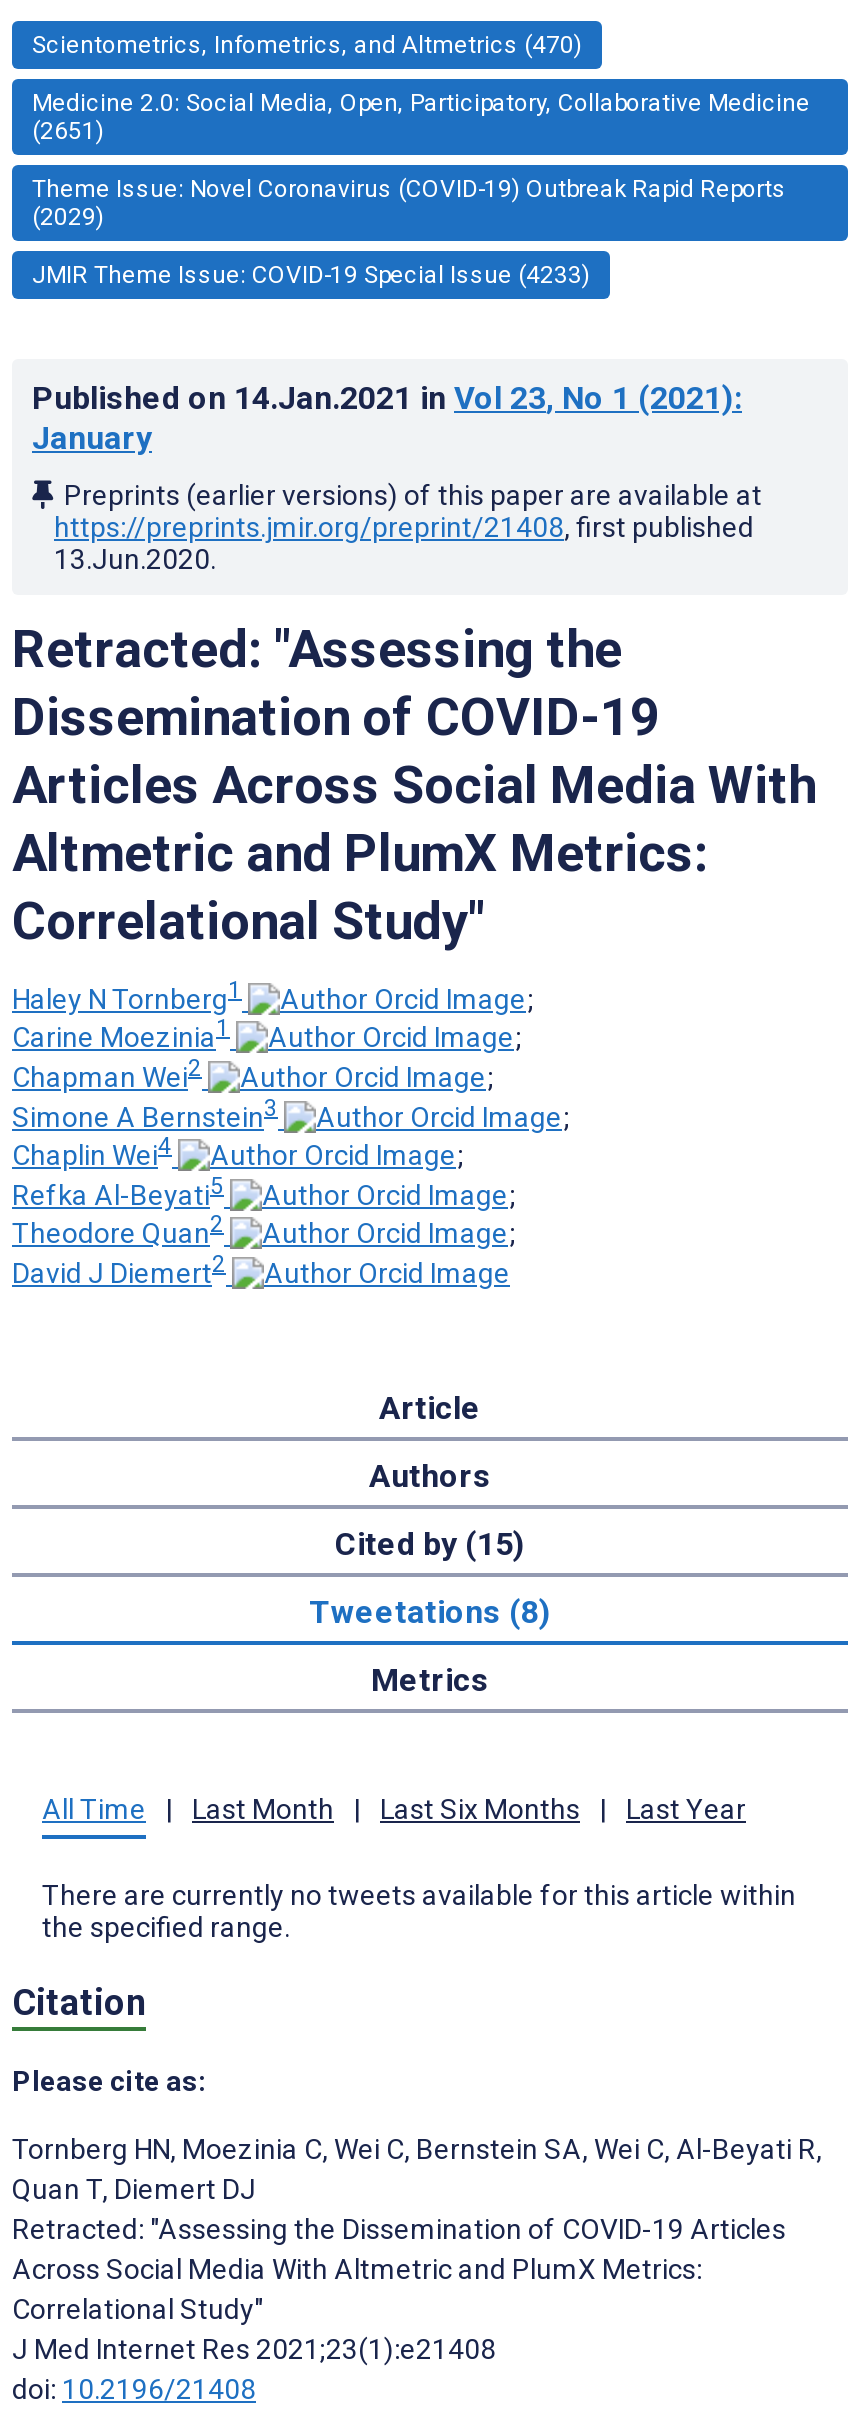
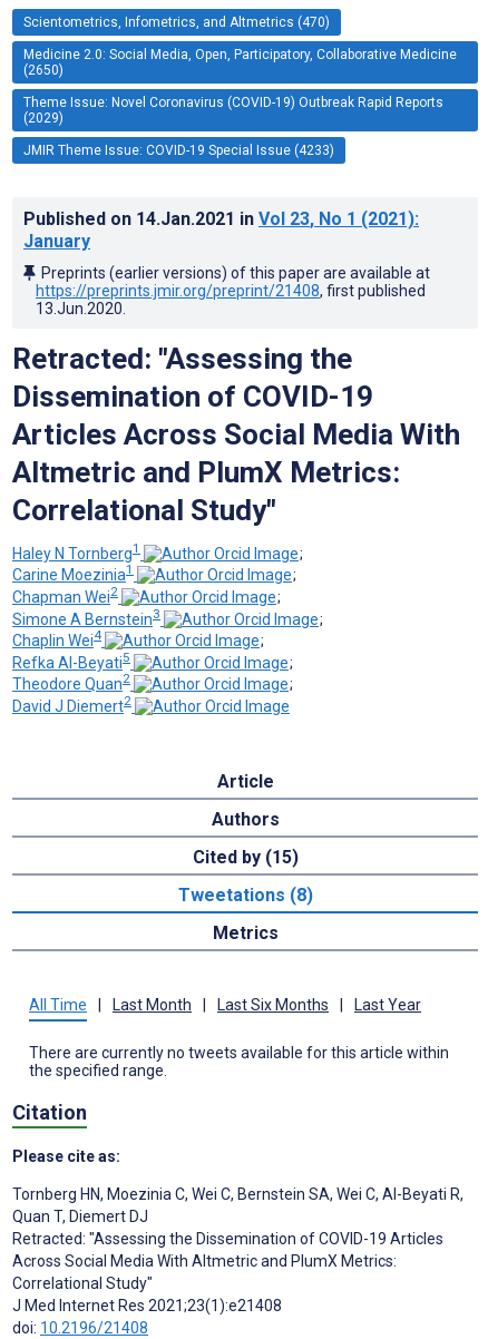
- (2651)
+ (2650)
